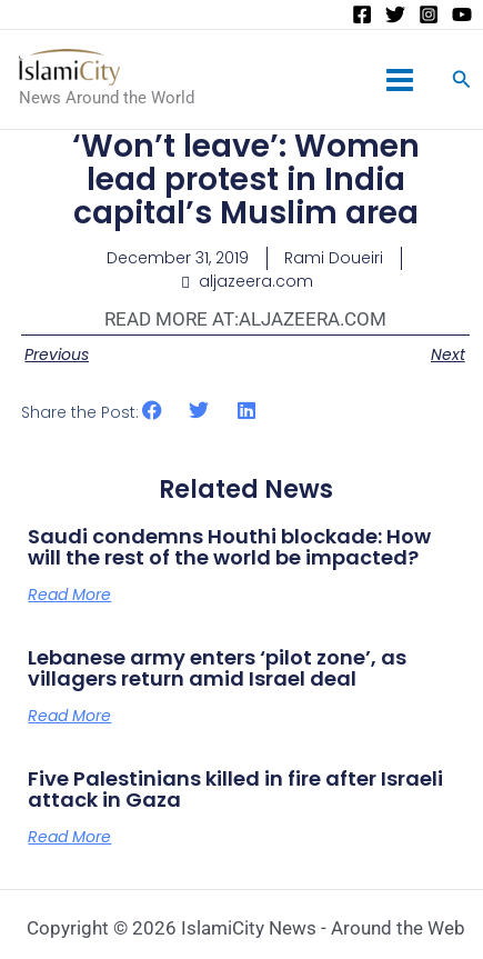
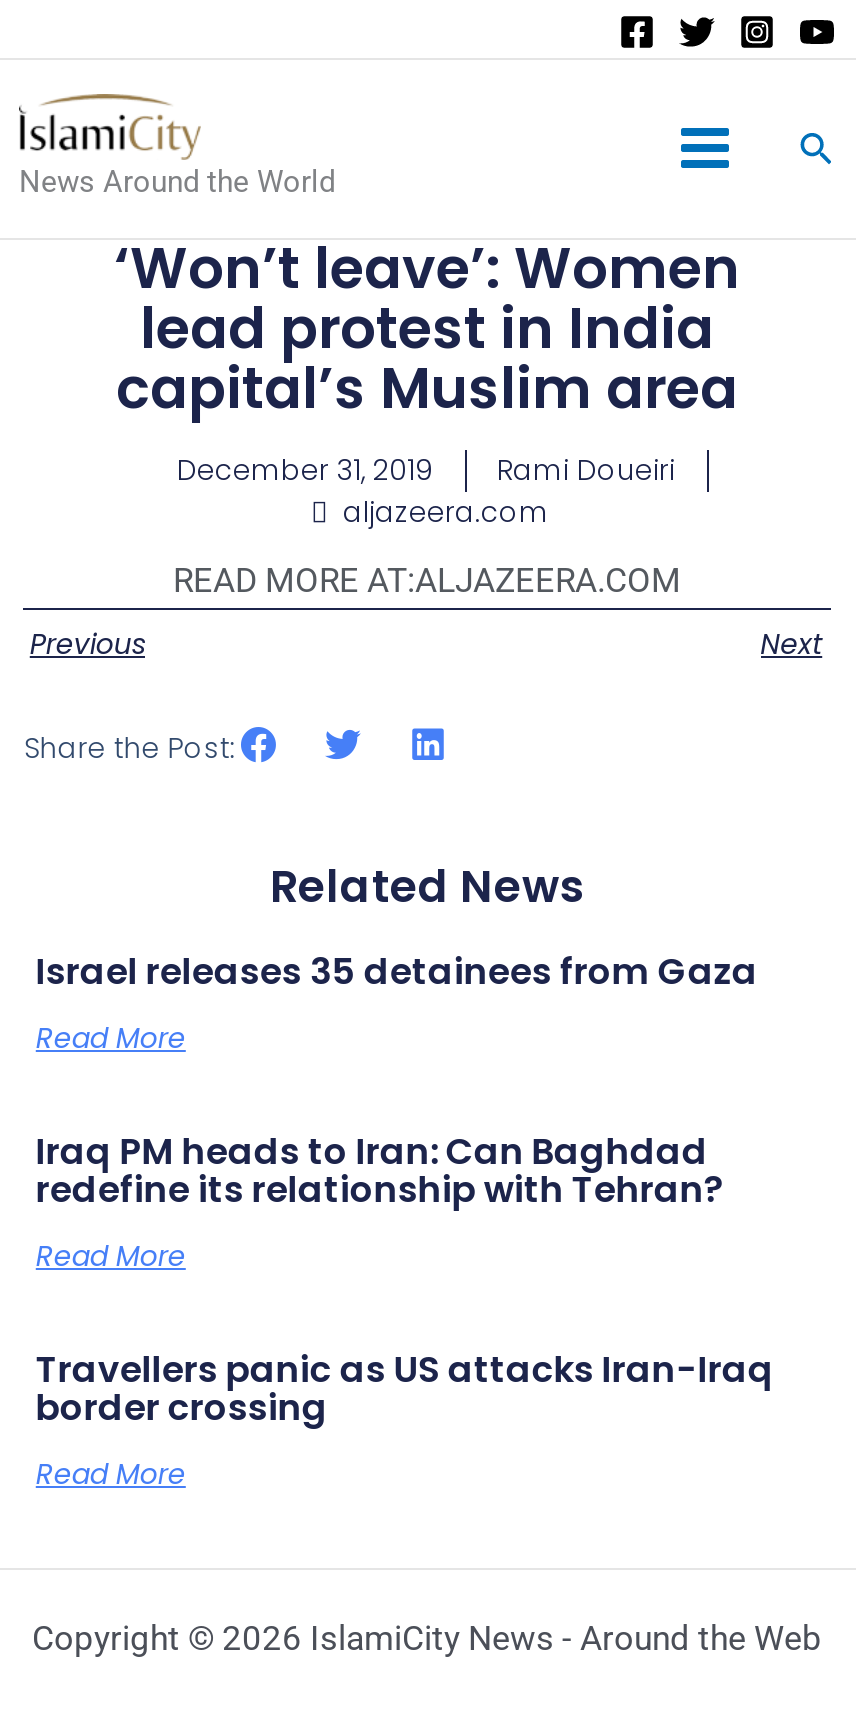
- Saudi condemns Houthi blockade: How
- will the rest of the world be impacted?
+ Israel releases 35 detainees from Gaza

- Lebanese army enters ‘pilot zone’, as
- villagers return amid Israel deal
+ Iraq PM heads to Iran: Can Baghdad
+ redefine its relationship with Tehran?

- Five Palestinians killed in fire after Israeli
- attack in Gaza
+ Travellers panic as US attacks Iran-Iraq
+ border crossing
